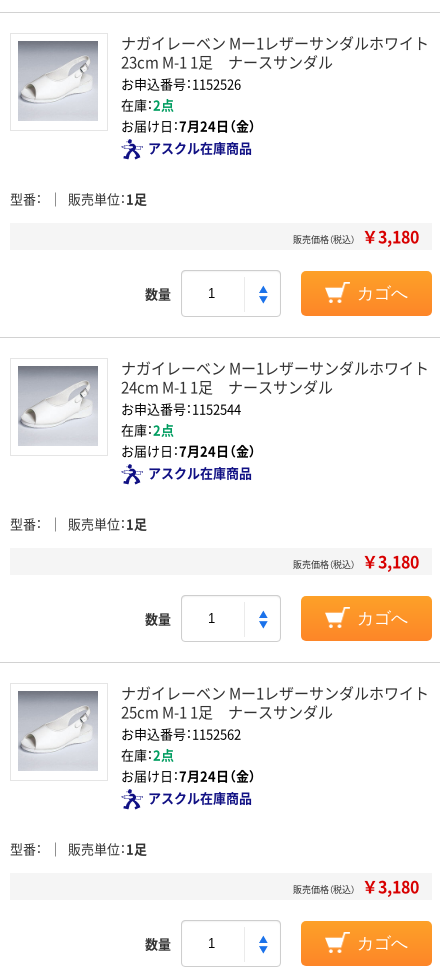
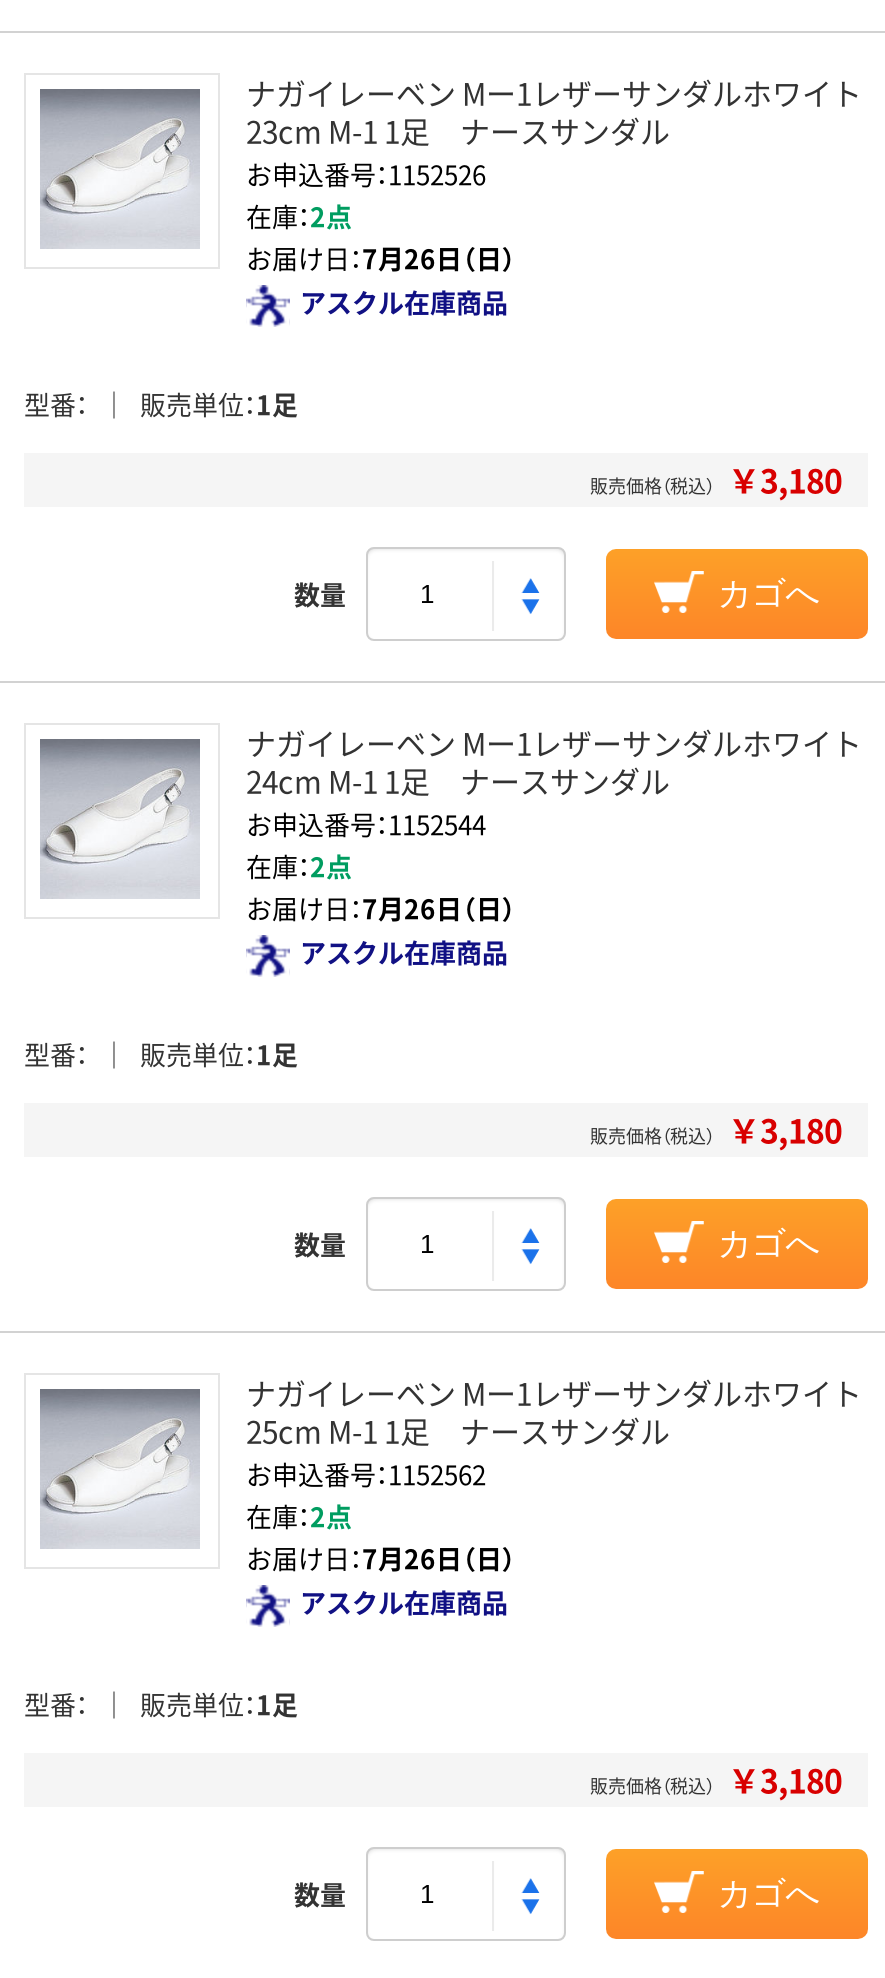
- お届け日：7月24日（金）
+ お届け日：7月26日（日）

- お届け日：7月24日（金）
+ お届け日：7月26日（日）

- お届け日：7月24日（金）
+ お届け日：7月26日（日）
